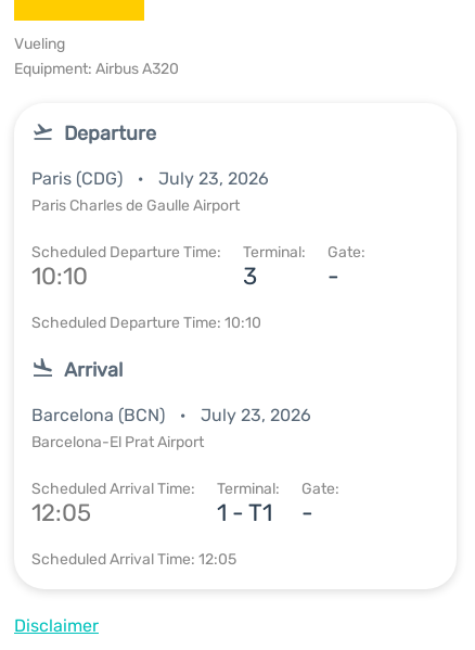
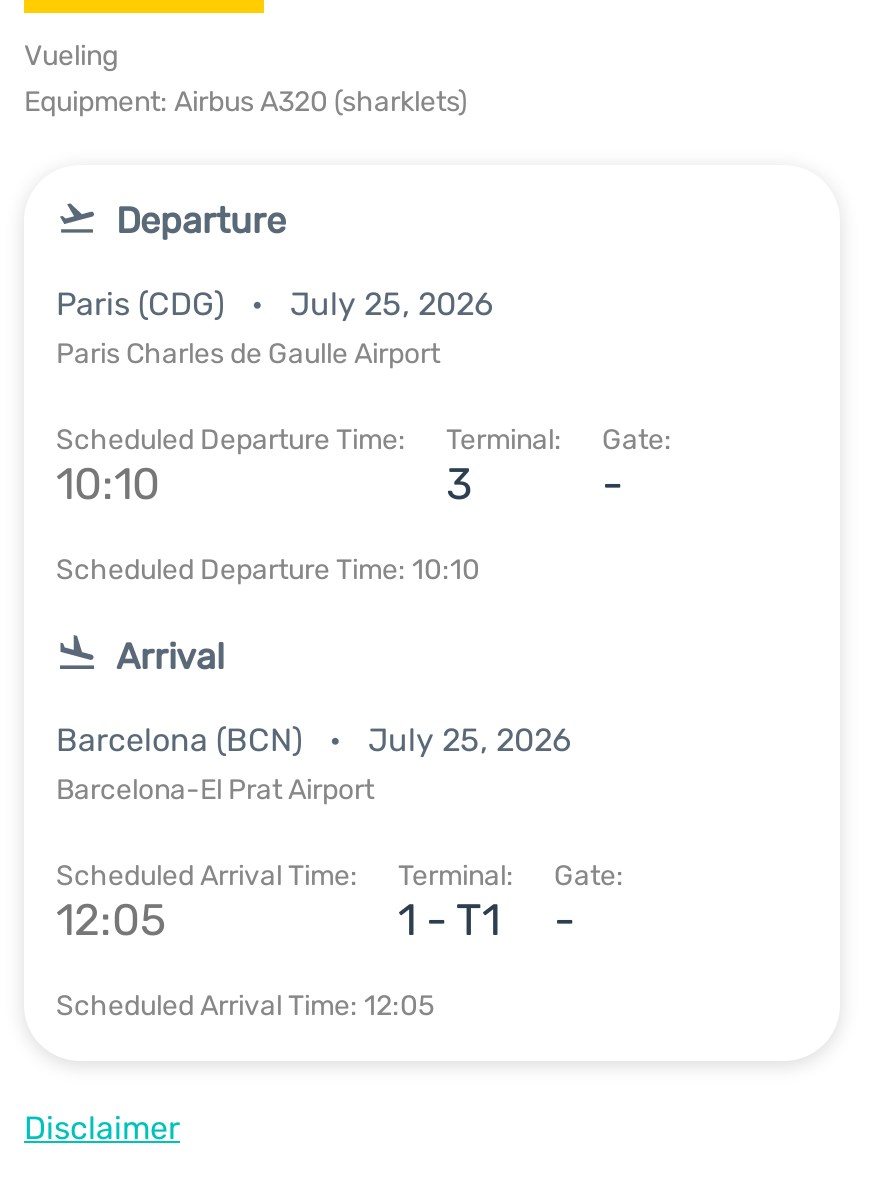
- Equipment: Airbus A320
+ Equipment: Airbus A320 (sharklets)

- Paris (CDG) July 23, 2026
+ Paris (CDG) July 25, 2026

- Barcelona (BCN) July 23, 2026
+ Barcelona (BCN) July 25, 2026
